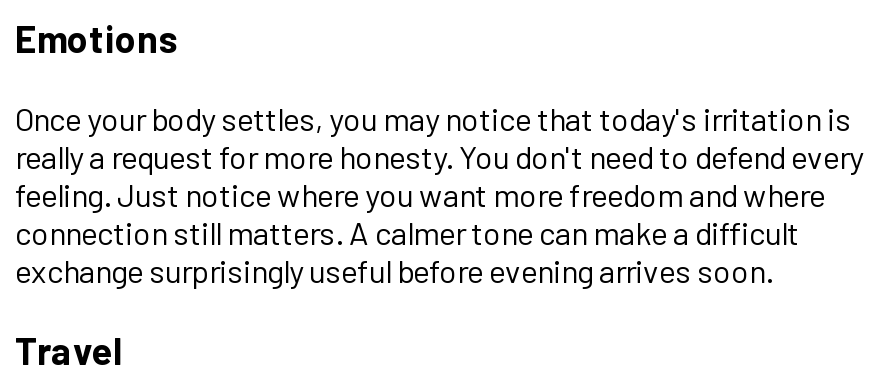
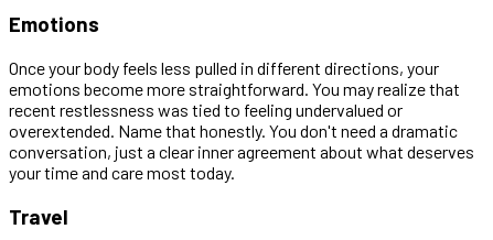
- Once your body settles, you may notice that today's irritation is
- really a request for more honesty. You don't need to defend every
- feeling. Just notice where you want more freedom and where
- connection still matters. A calmer tone can make a difficult
- exchange surprisingly useful before evening arrives soon.
+ Once your body feels less pulled in different directions, your
+ emotions become more straightforward. You may realize that
+ recent restlessness was tied to feeling undervalued or
+ overextended. Name that honestly. You don't need a dramatic
+ conversation, just a clear inner agreement about what deserves
+ your time and care most today.
